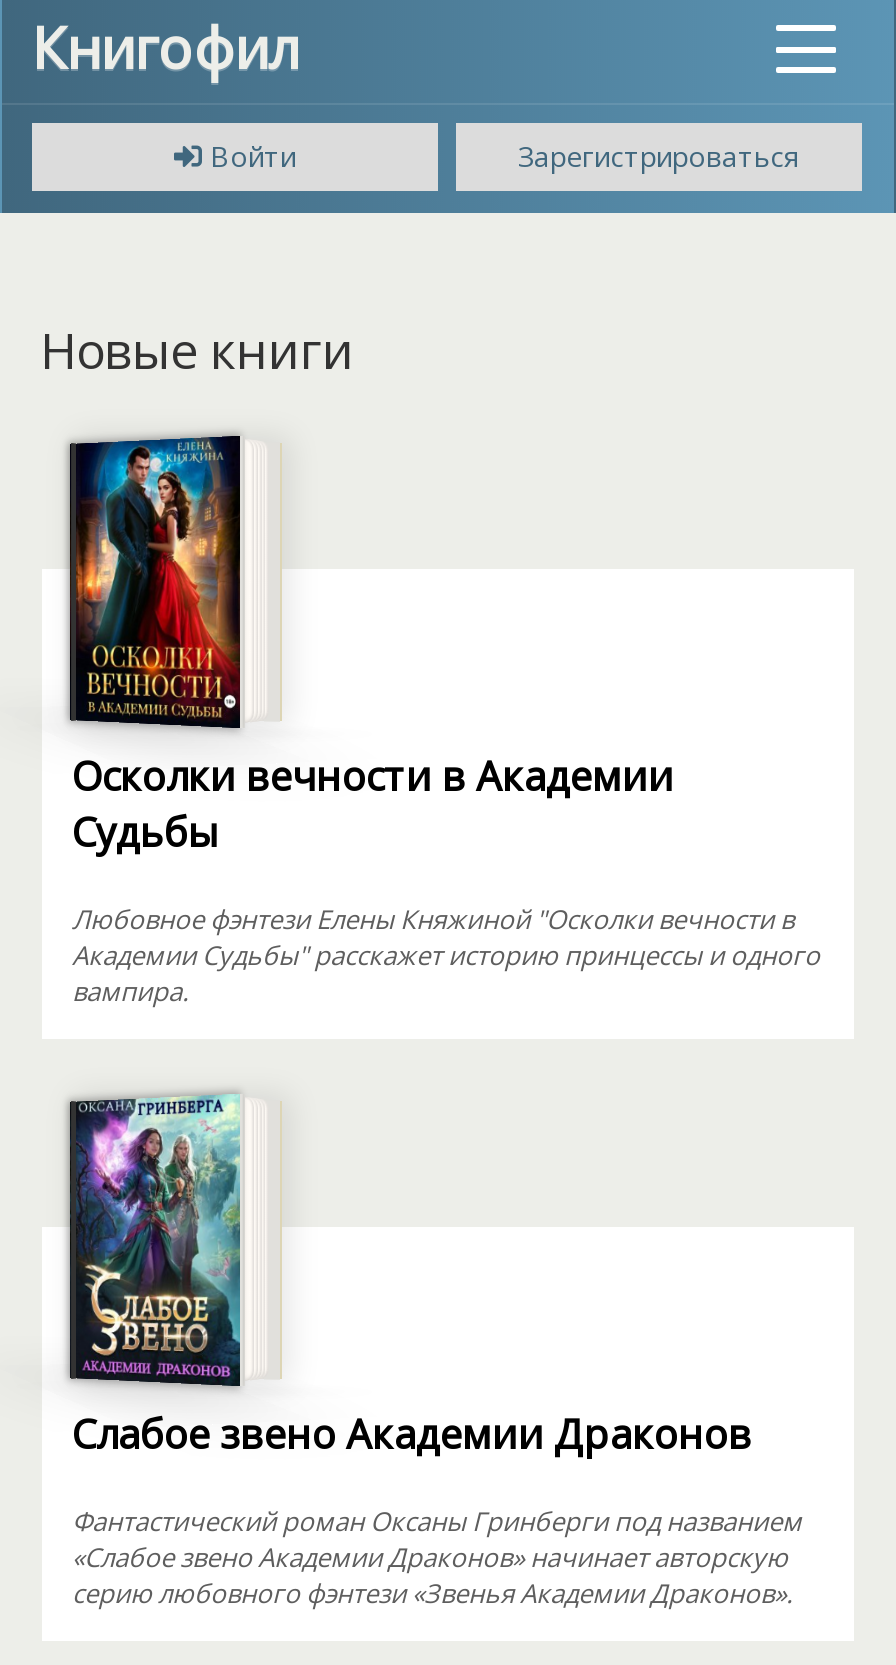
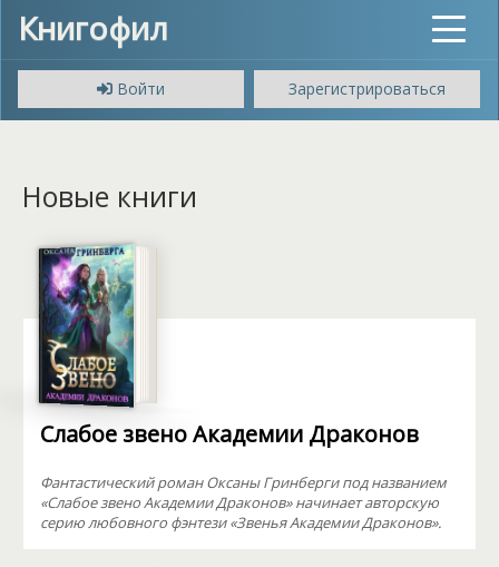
- [image]
- Осколки вечности в Академии
- Судьбы
- Любовное фэнтези Елены Княжиной "Осколки вечности в
- Академии Судьбы" расскажет историю принцессы и одного
- вампира.
